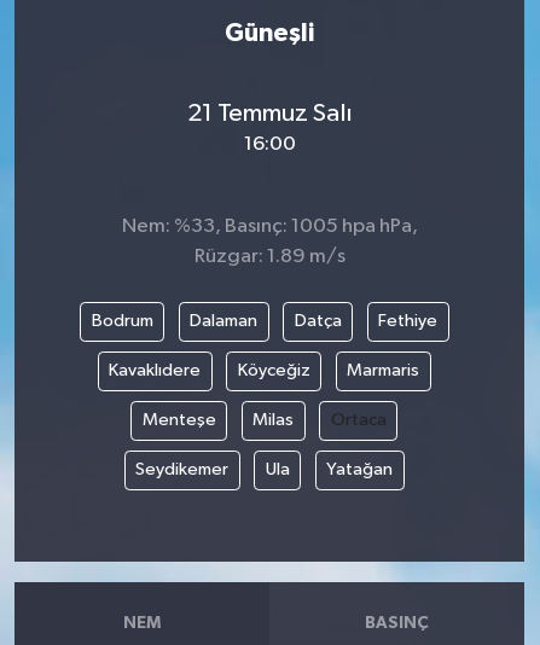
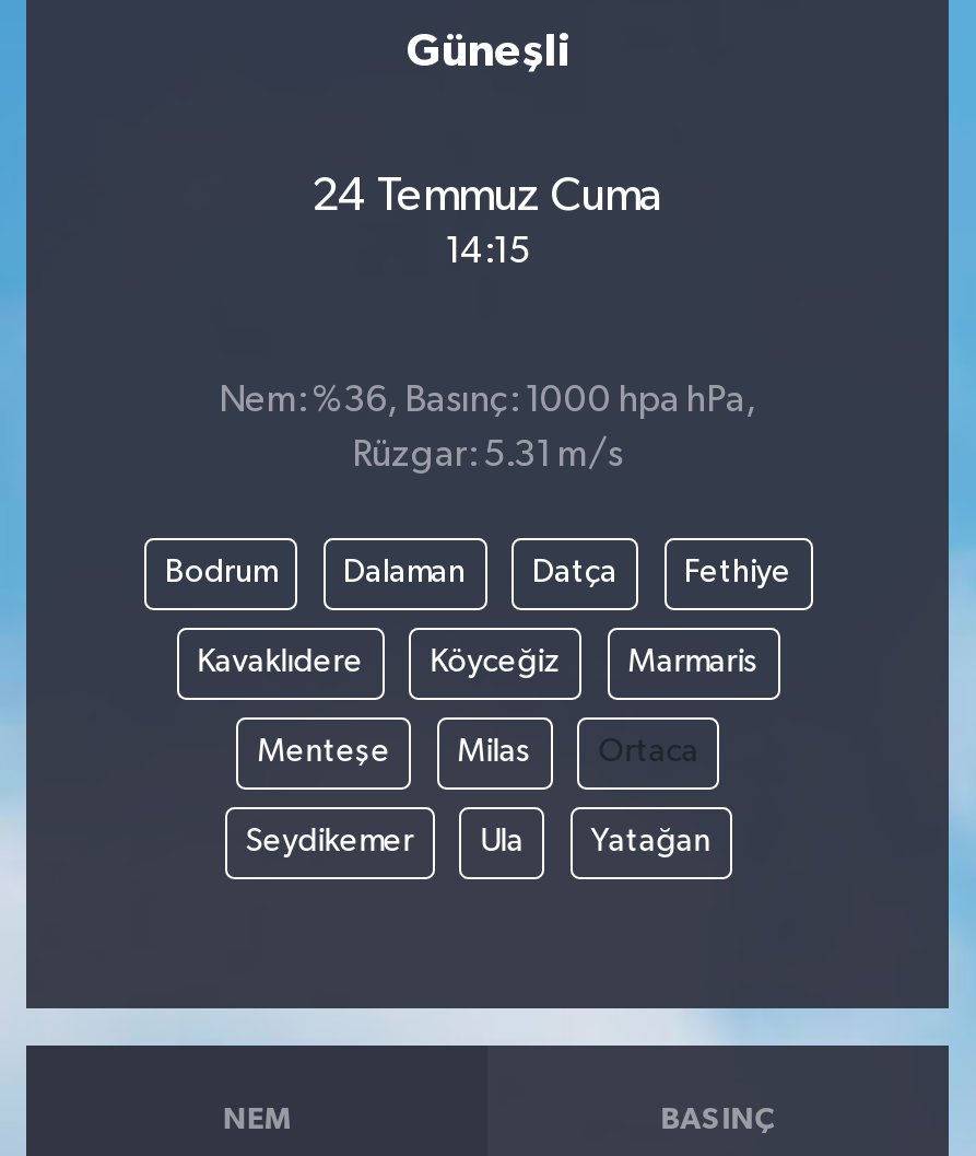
- 21 Temmuz Salı
+ 24 Temmuz Cuma

- 16:00
+ 14:15

- Nem: %33, Basınç: 1005 hpa hPa,
+ Nem: %36, Basınç: 1000 hpa hPa,

- Rüzgar: 1.89 m/s
+ Rüzgar: 5.31 m/s
